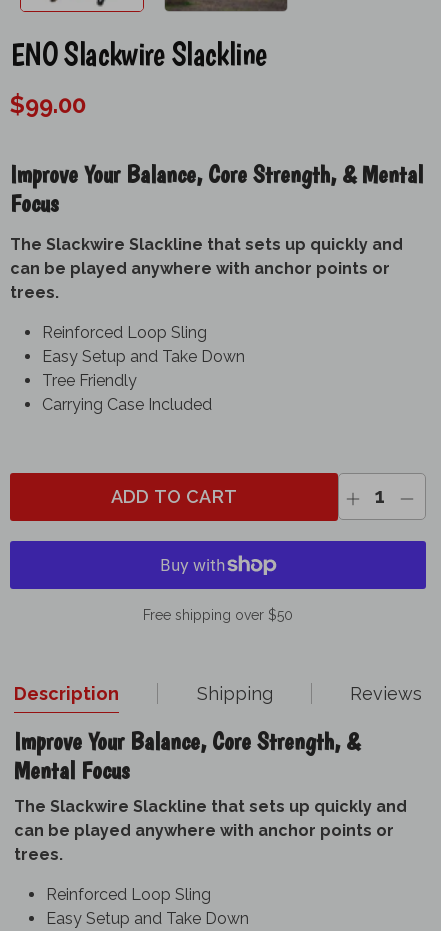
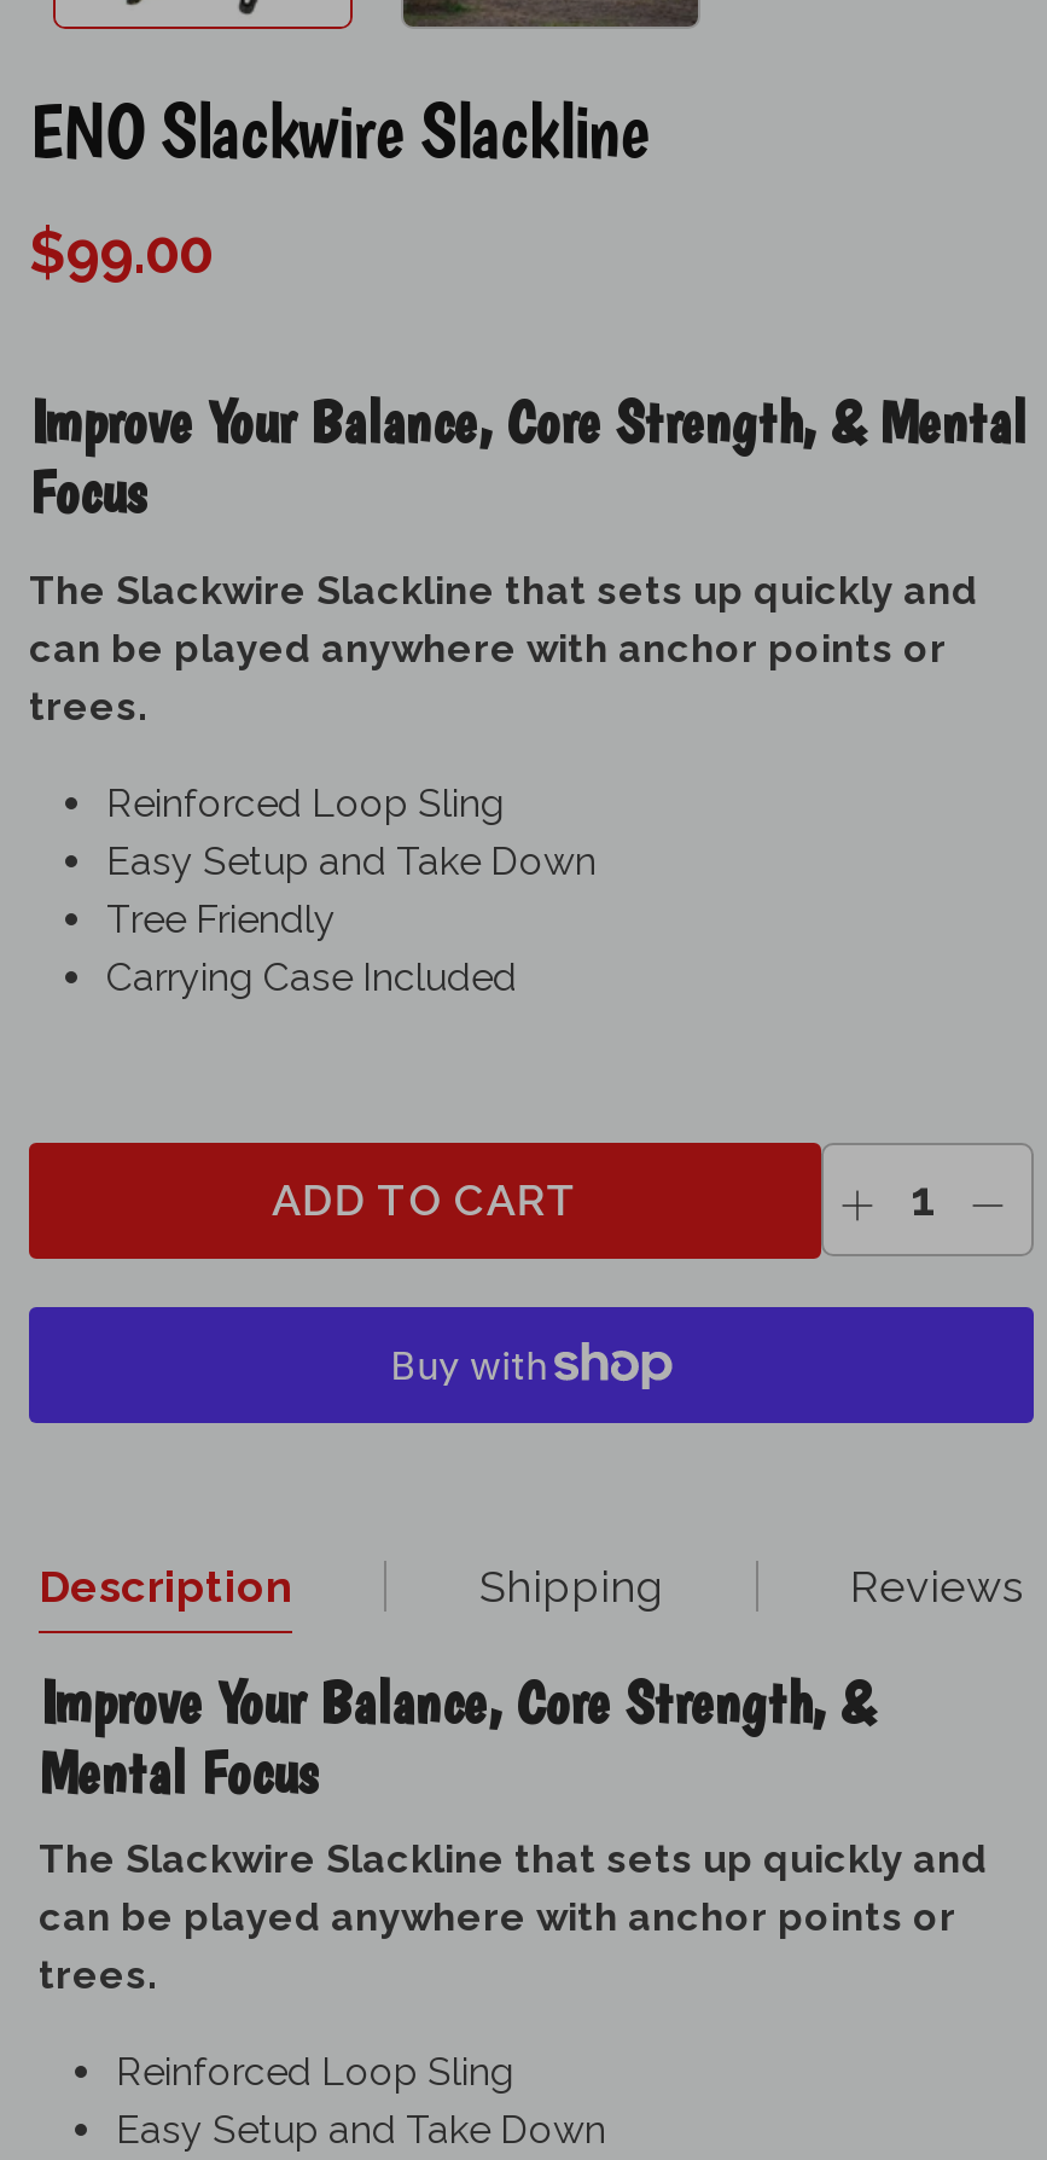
- Free shipping over $50
